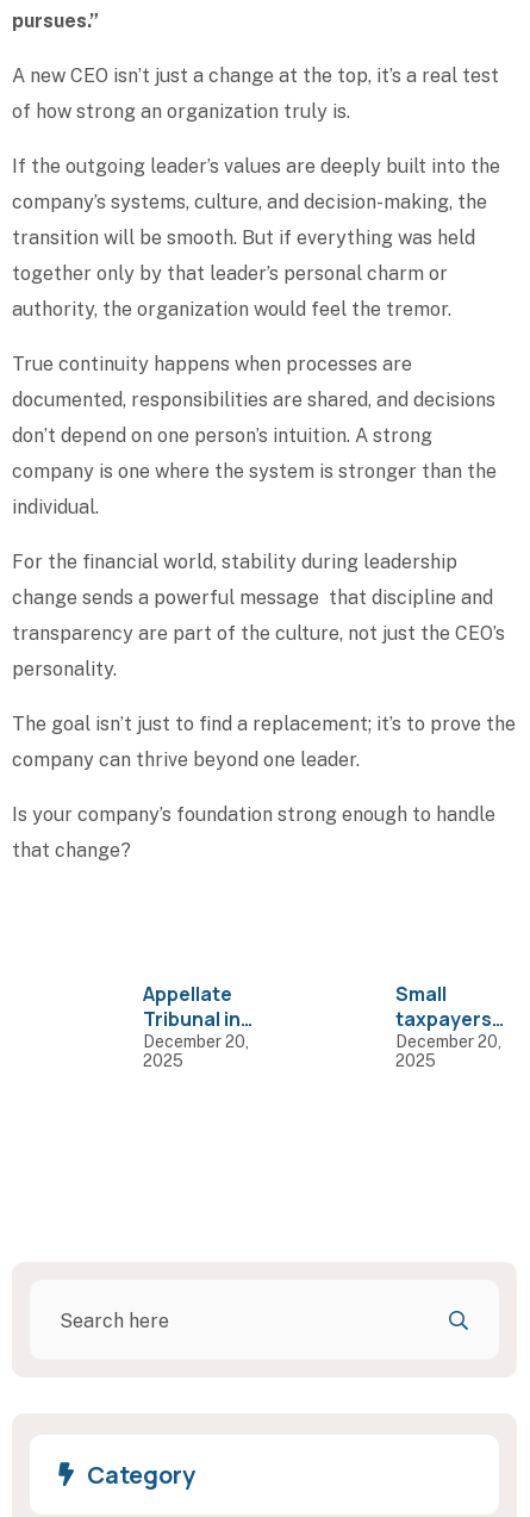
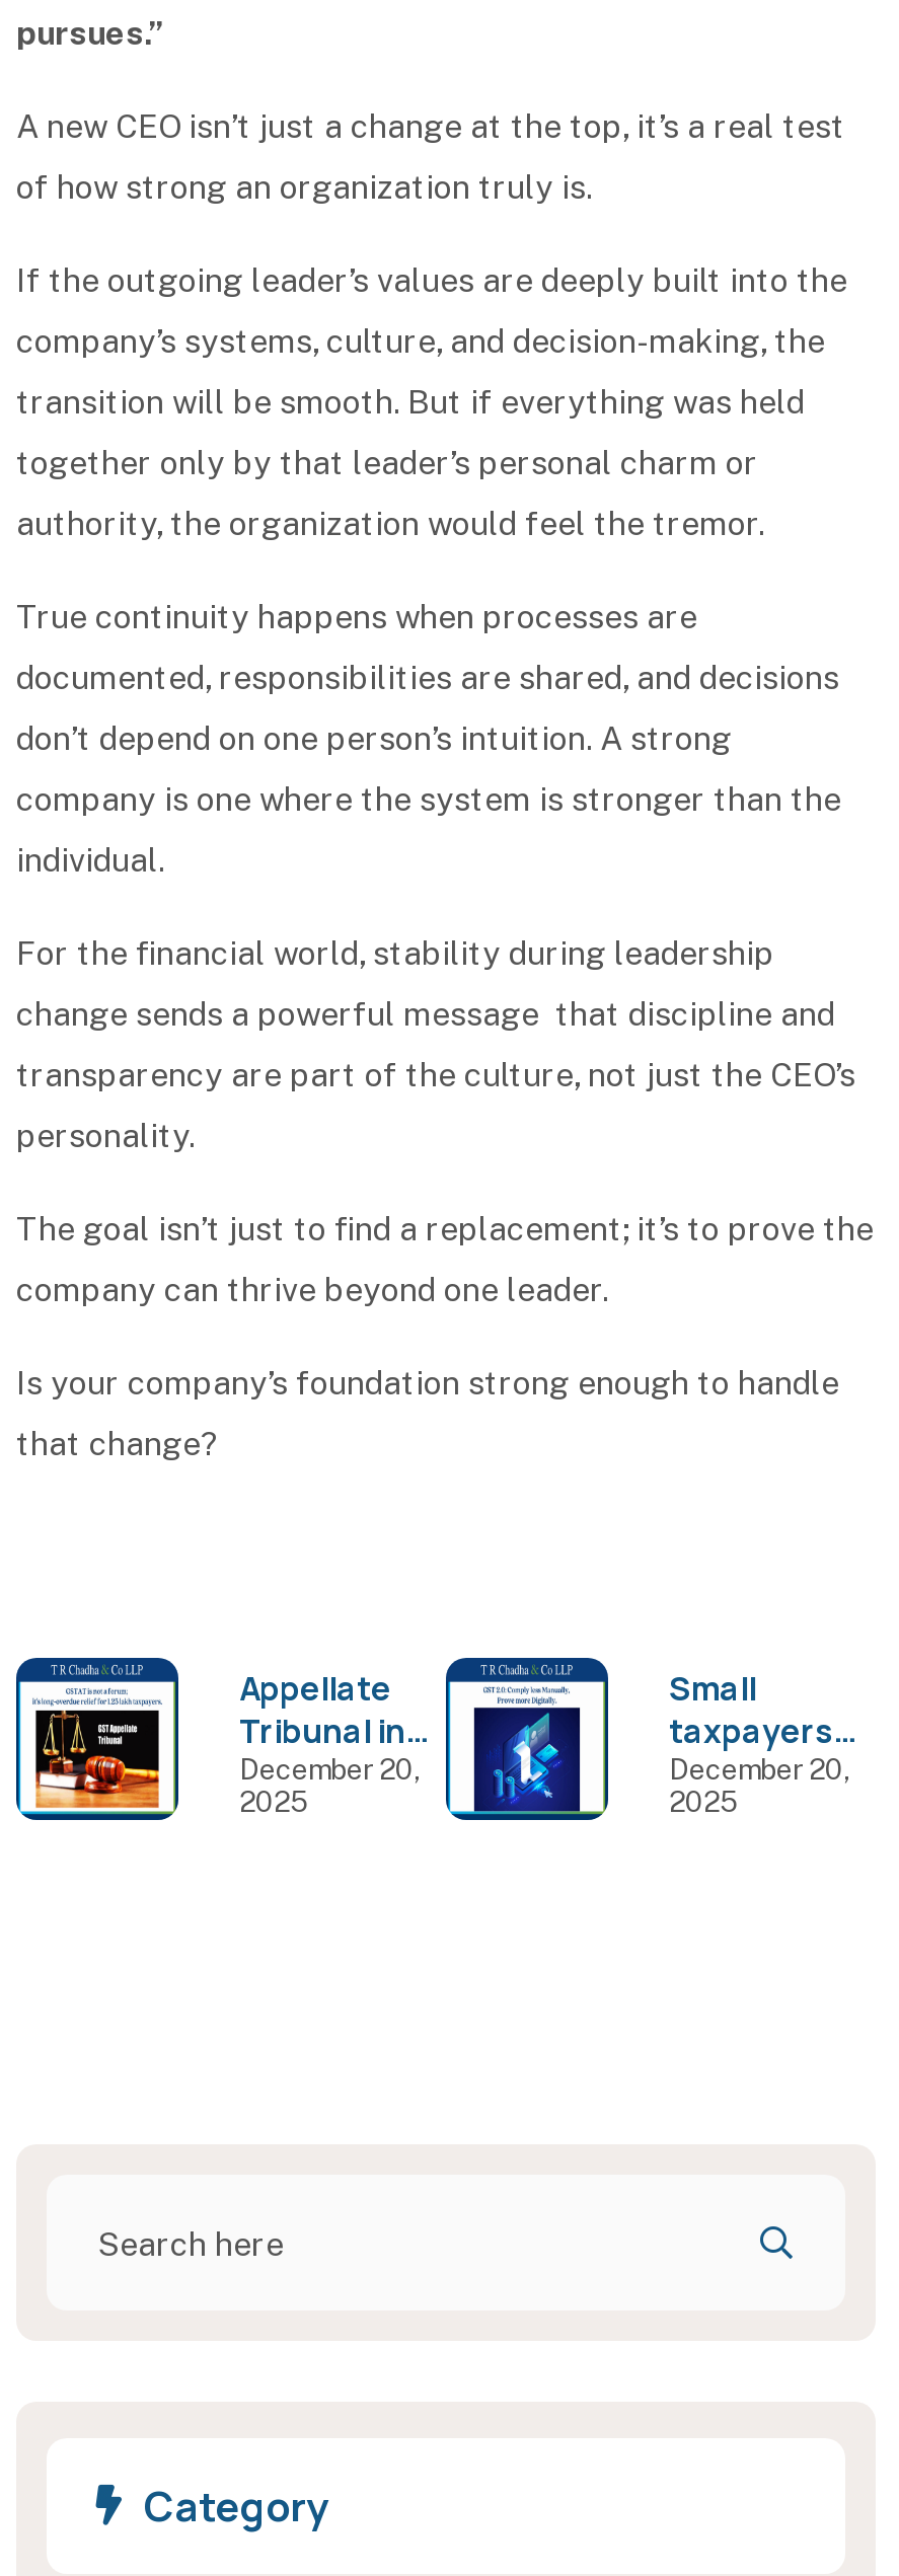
+ [image]

+ [image]
